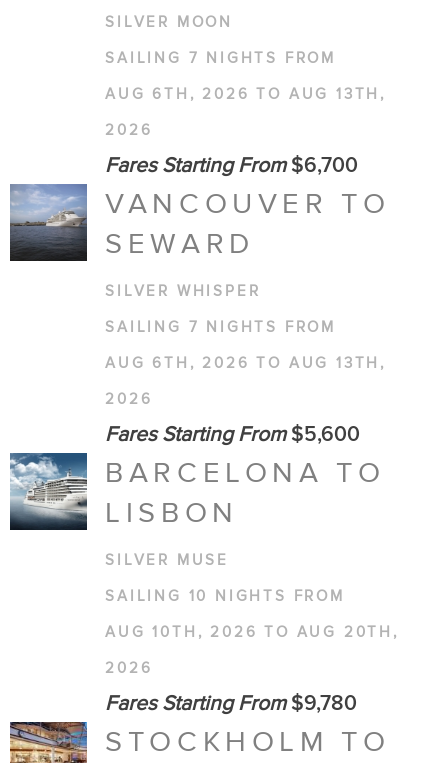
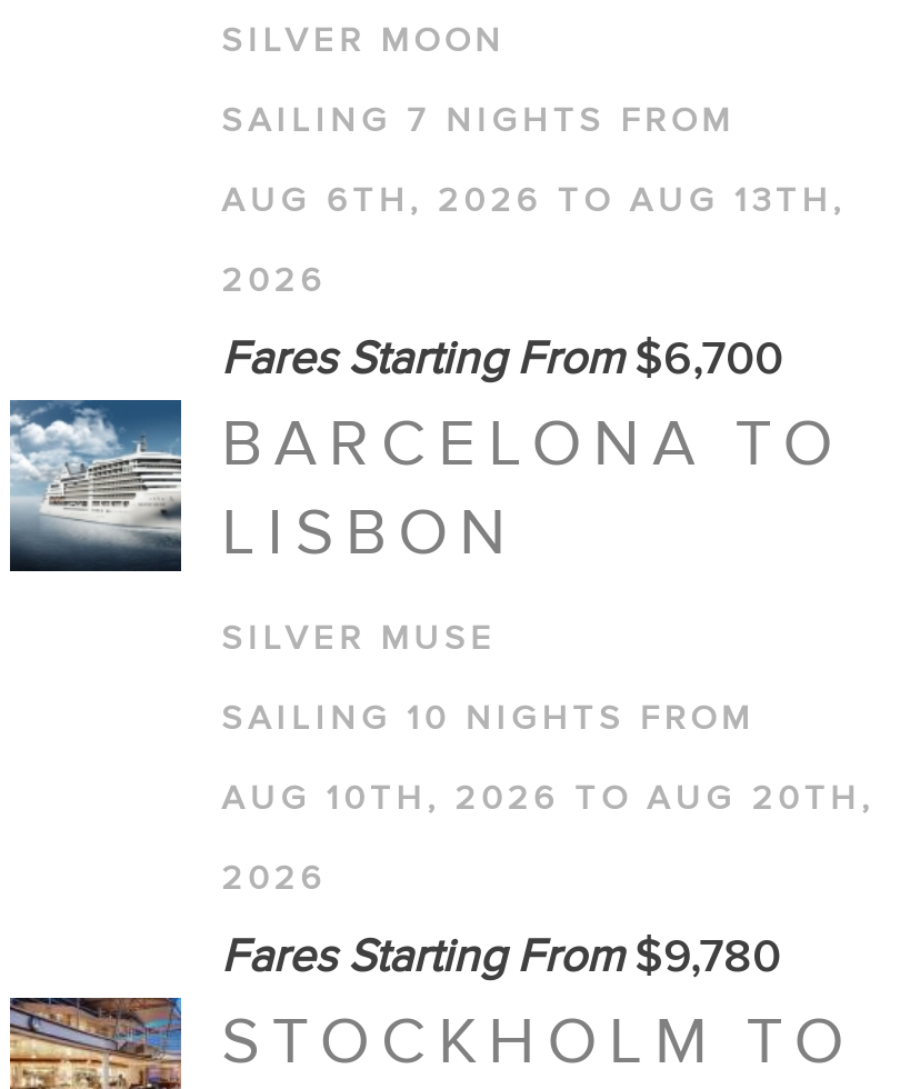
- [image]
- VANCOUVER TO
- SEWARD
- SILVER WHISPER
- SAILING 7 NIGHTS FROM
- AUG 6TH, 2026 TO AUG 13TH,
- 2026
- Fares Starting From $5,600
